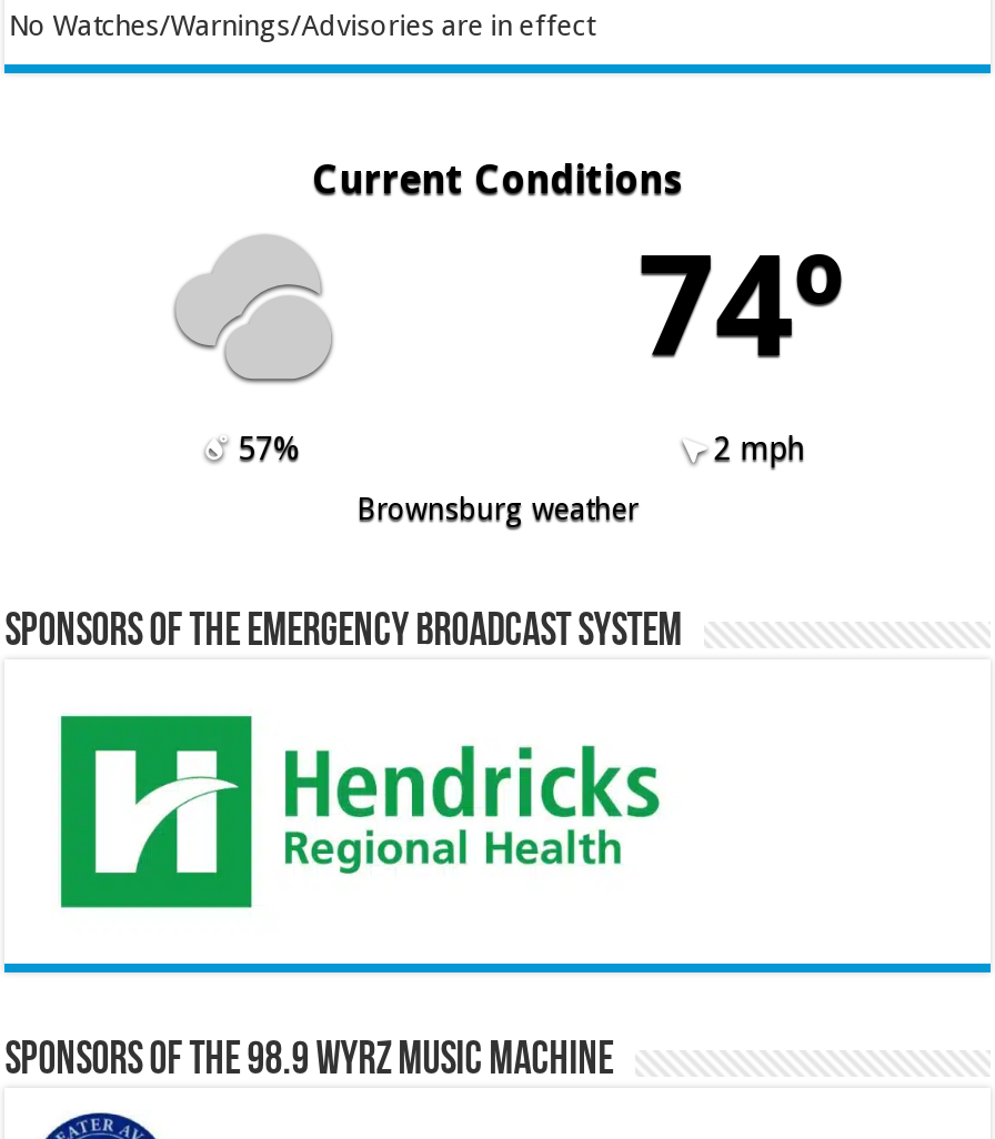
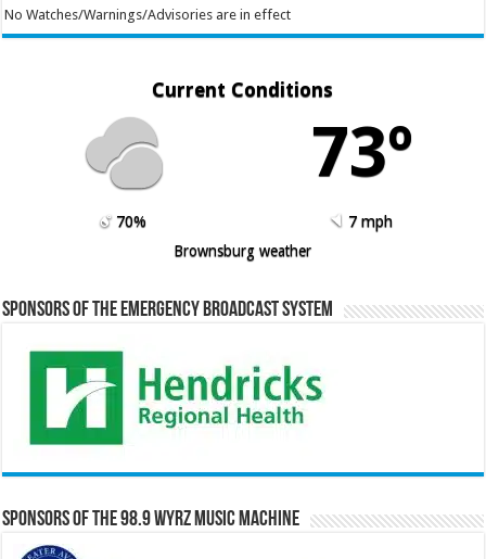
- 74º
- 57%
- 2 mph
+ 73º
+ 70%
+ 7 mph
